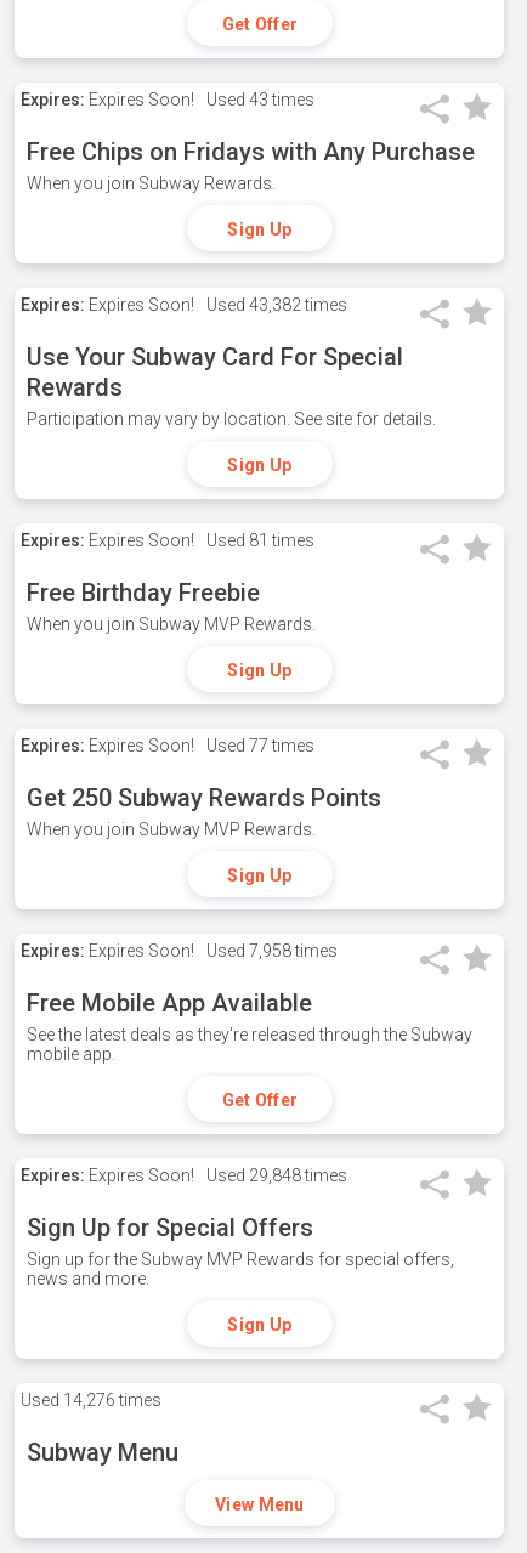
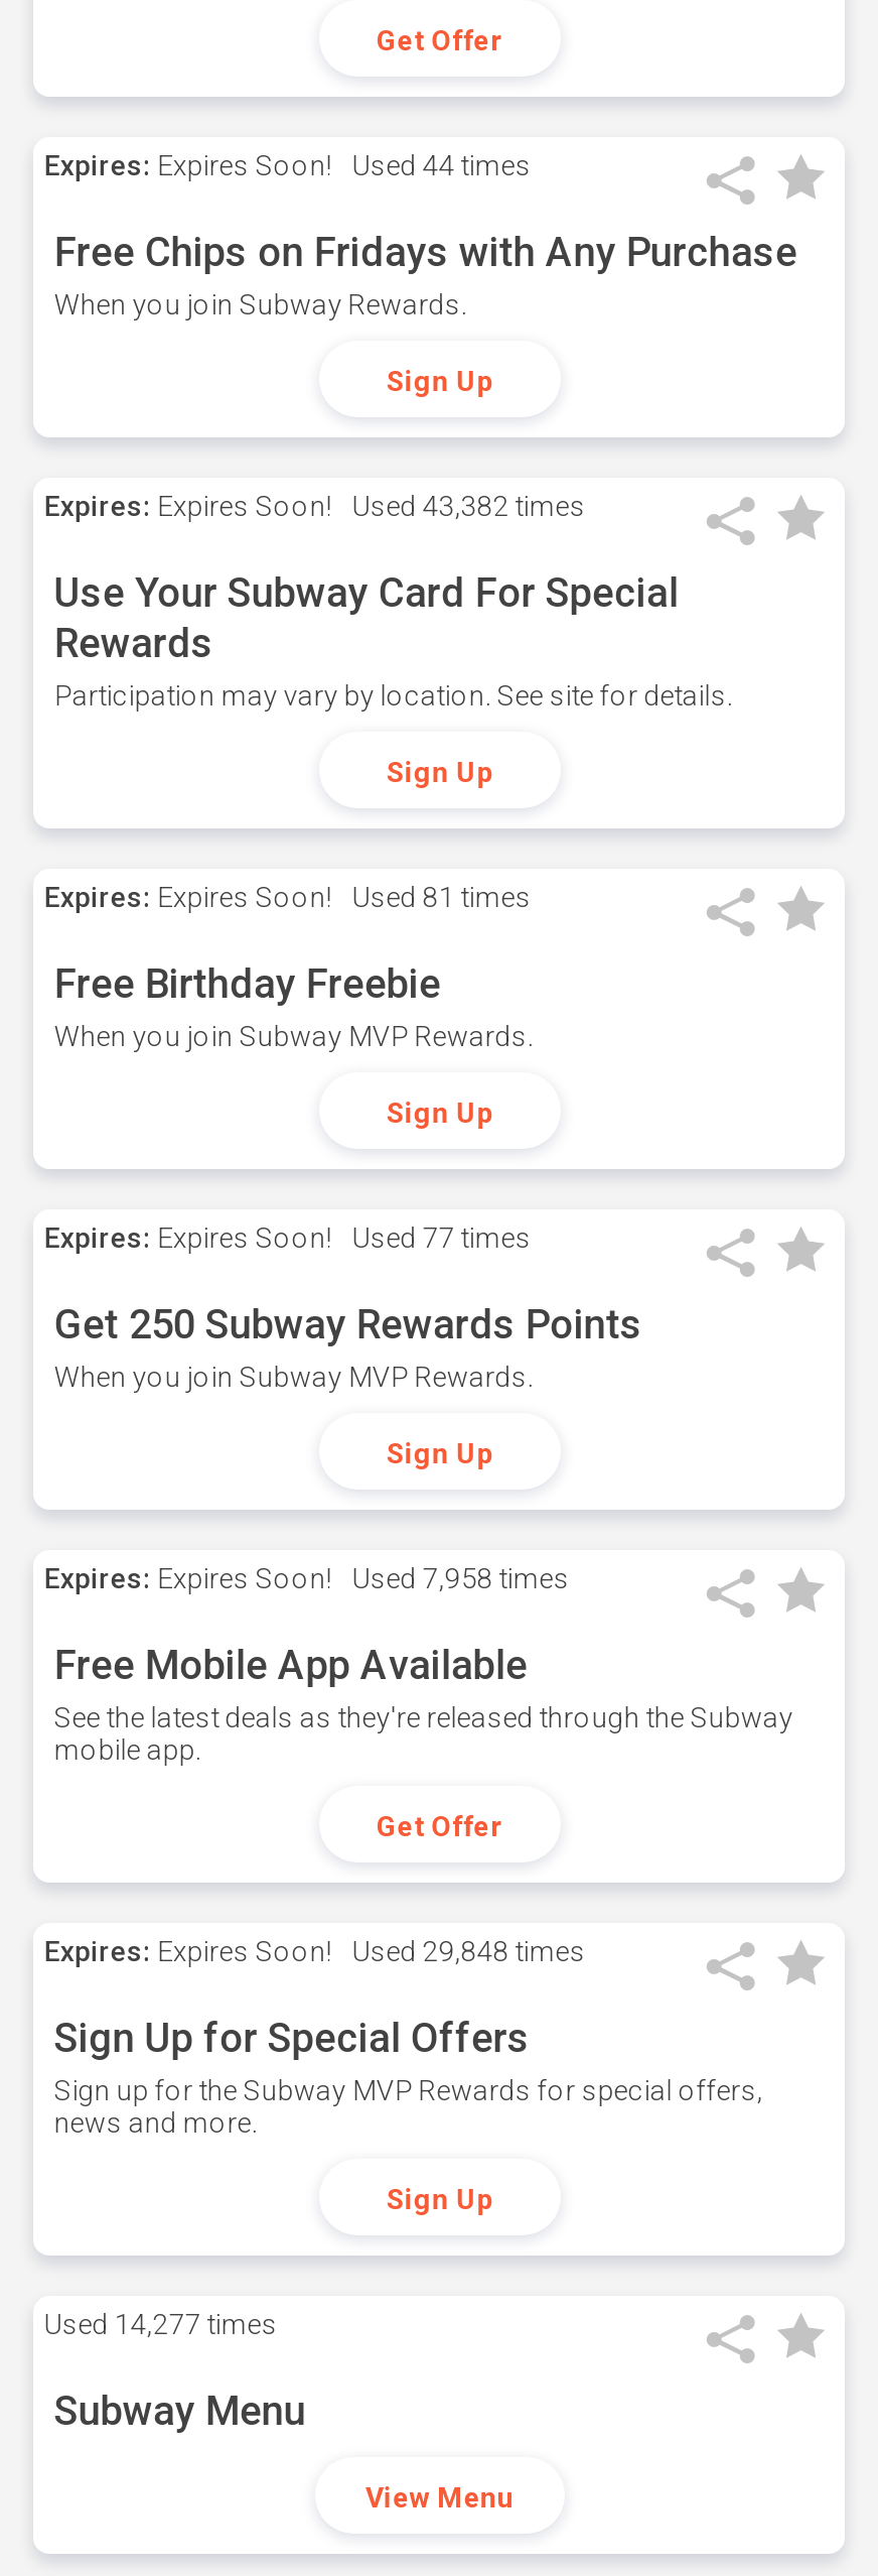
- Expires: Expires Soon! Used 43 times
+ Expires: Expires Soon! Used 44 times

- Used 14,276 times
+ Used 14,277 times
